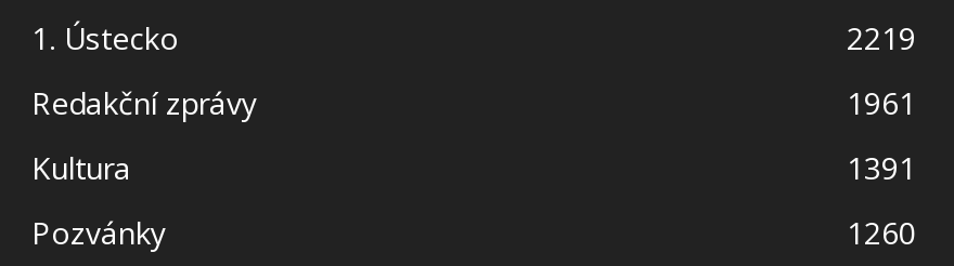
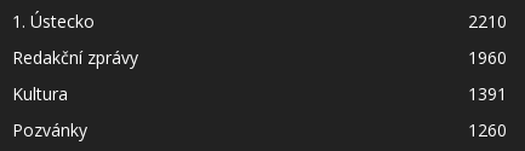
- 2219
+ 2210

- 1961
+ 1960
